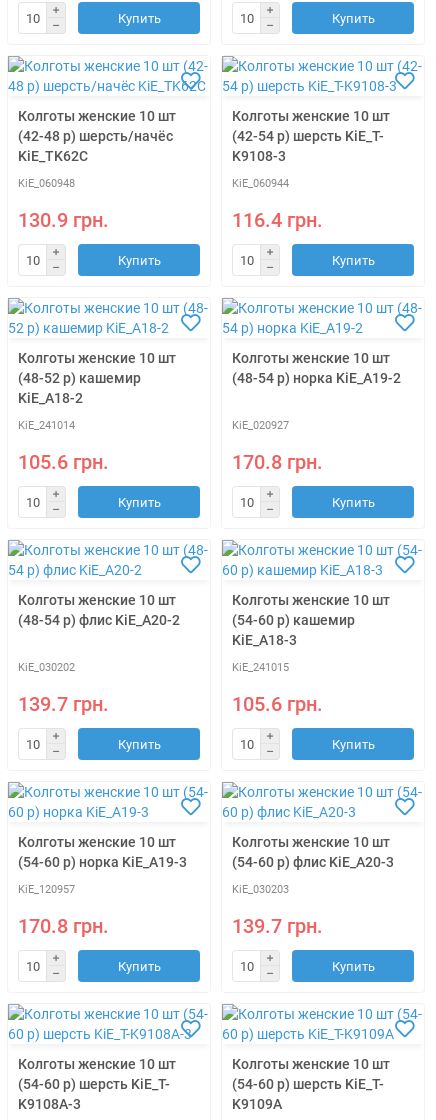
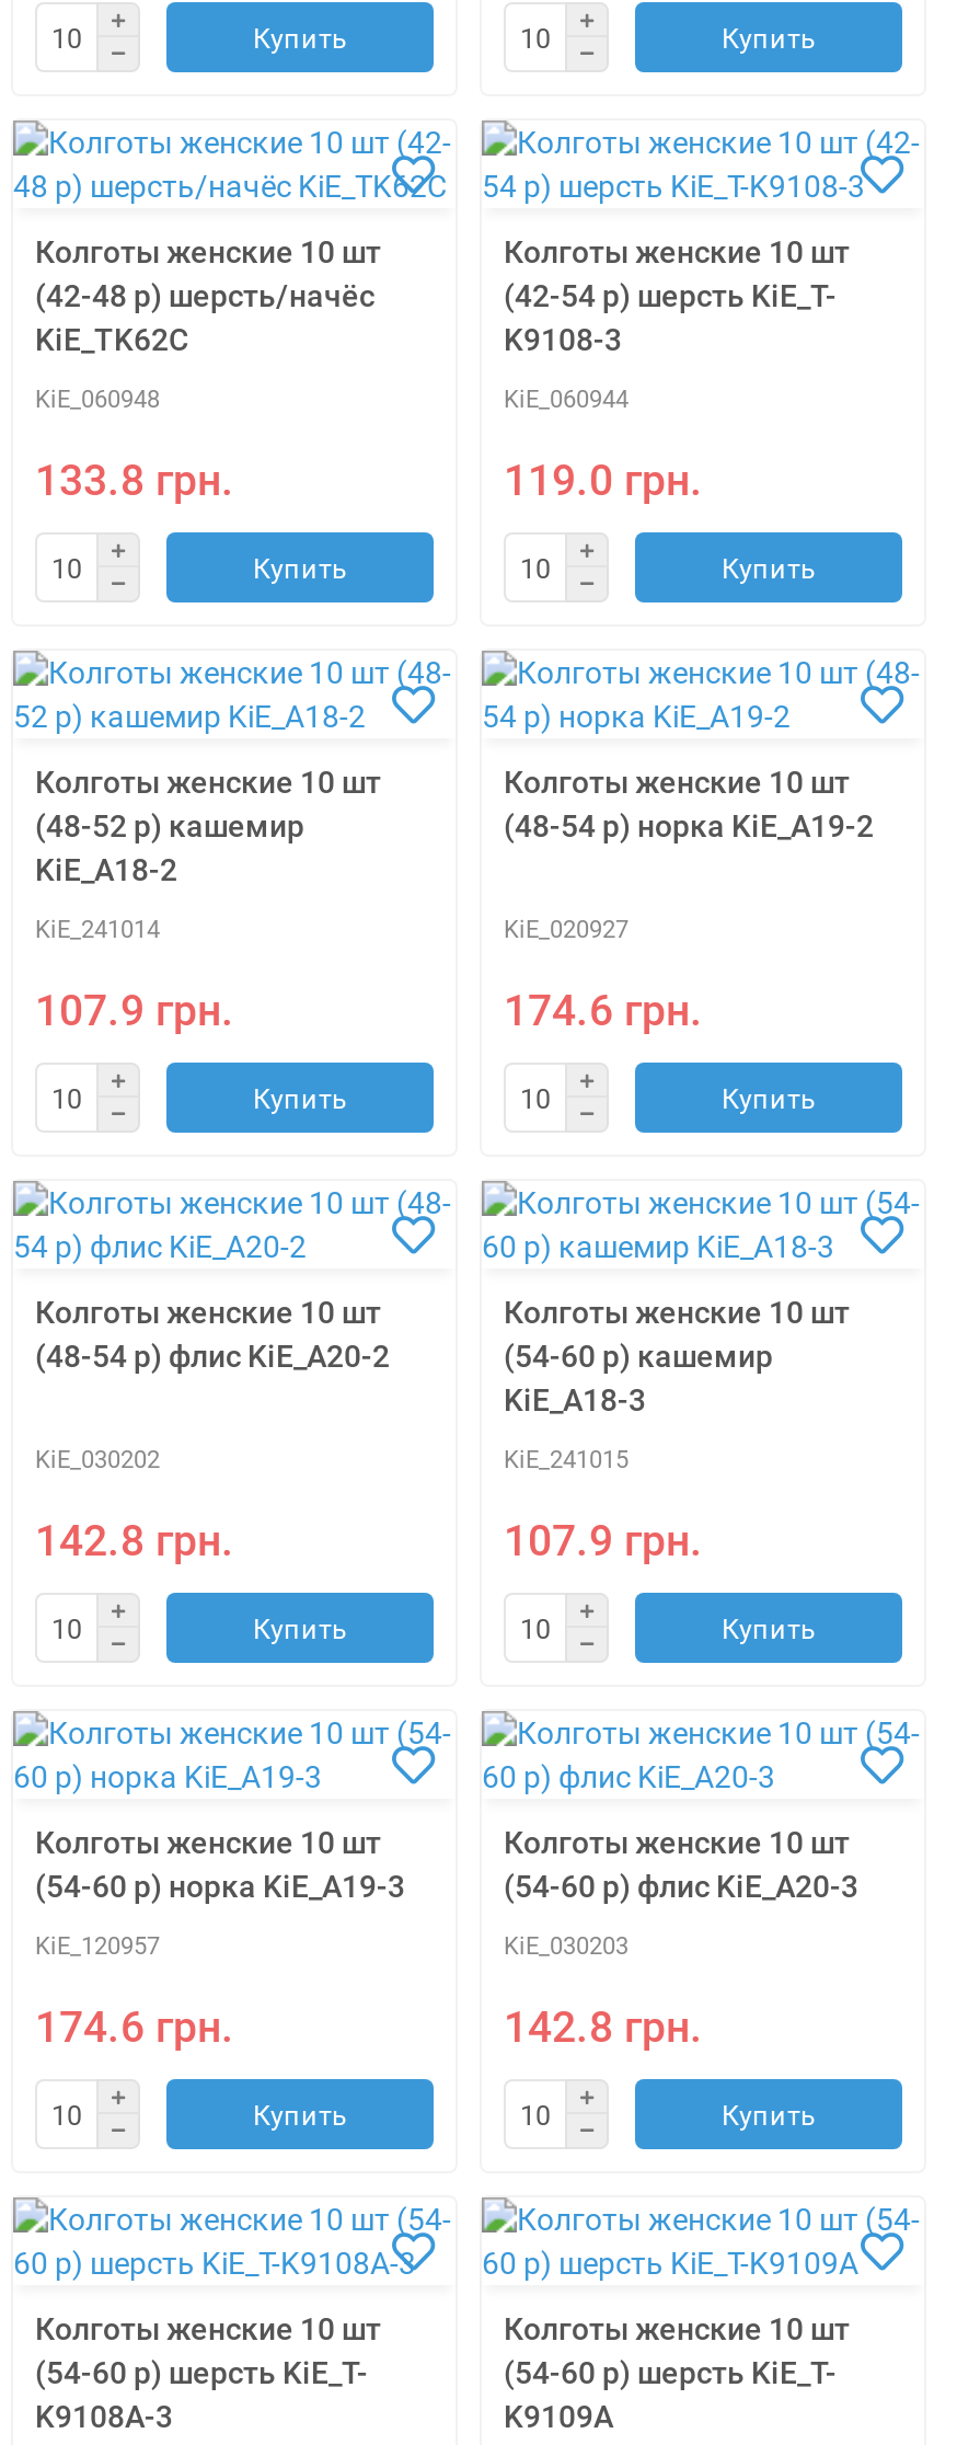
- 130.9 грн.
+ 133.8 грн.

- 116.4 грн.
+ 119.0 грн.

- 105.6 грн.
+ 107.9 грн.

- 170.8 грн.
+ 174.6 грн.

- 139.7 грн.
+ 142.8 грн.

- 105.6 грн.
+ 107.9 грн.

- 170.8 грн.
+ 174.6 грн.

- 139.7 грн.
+ 142.8 грн.
